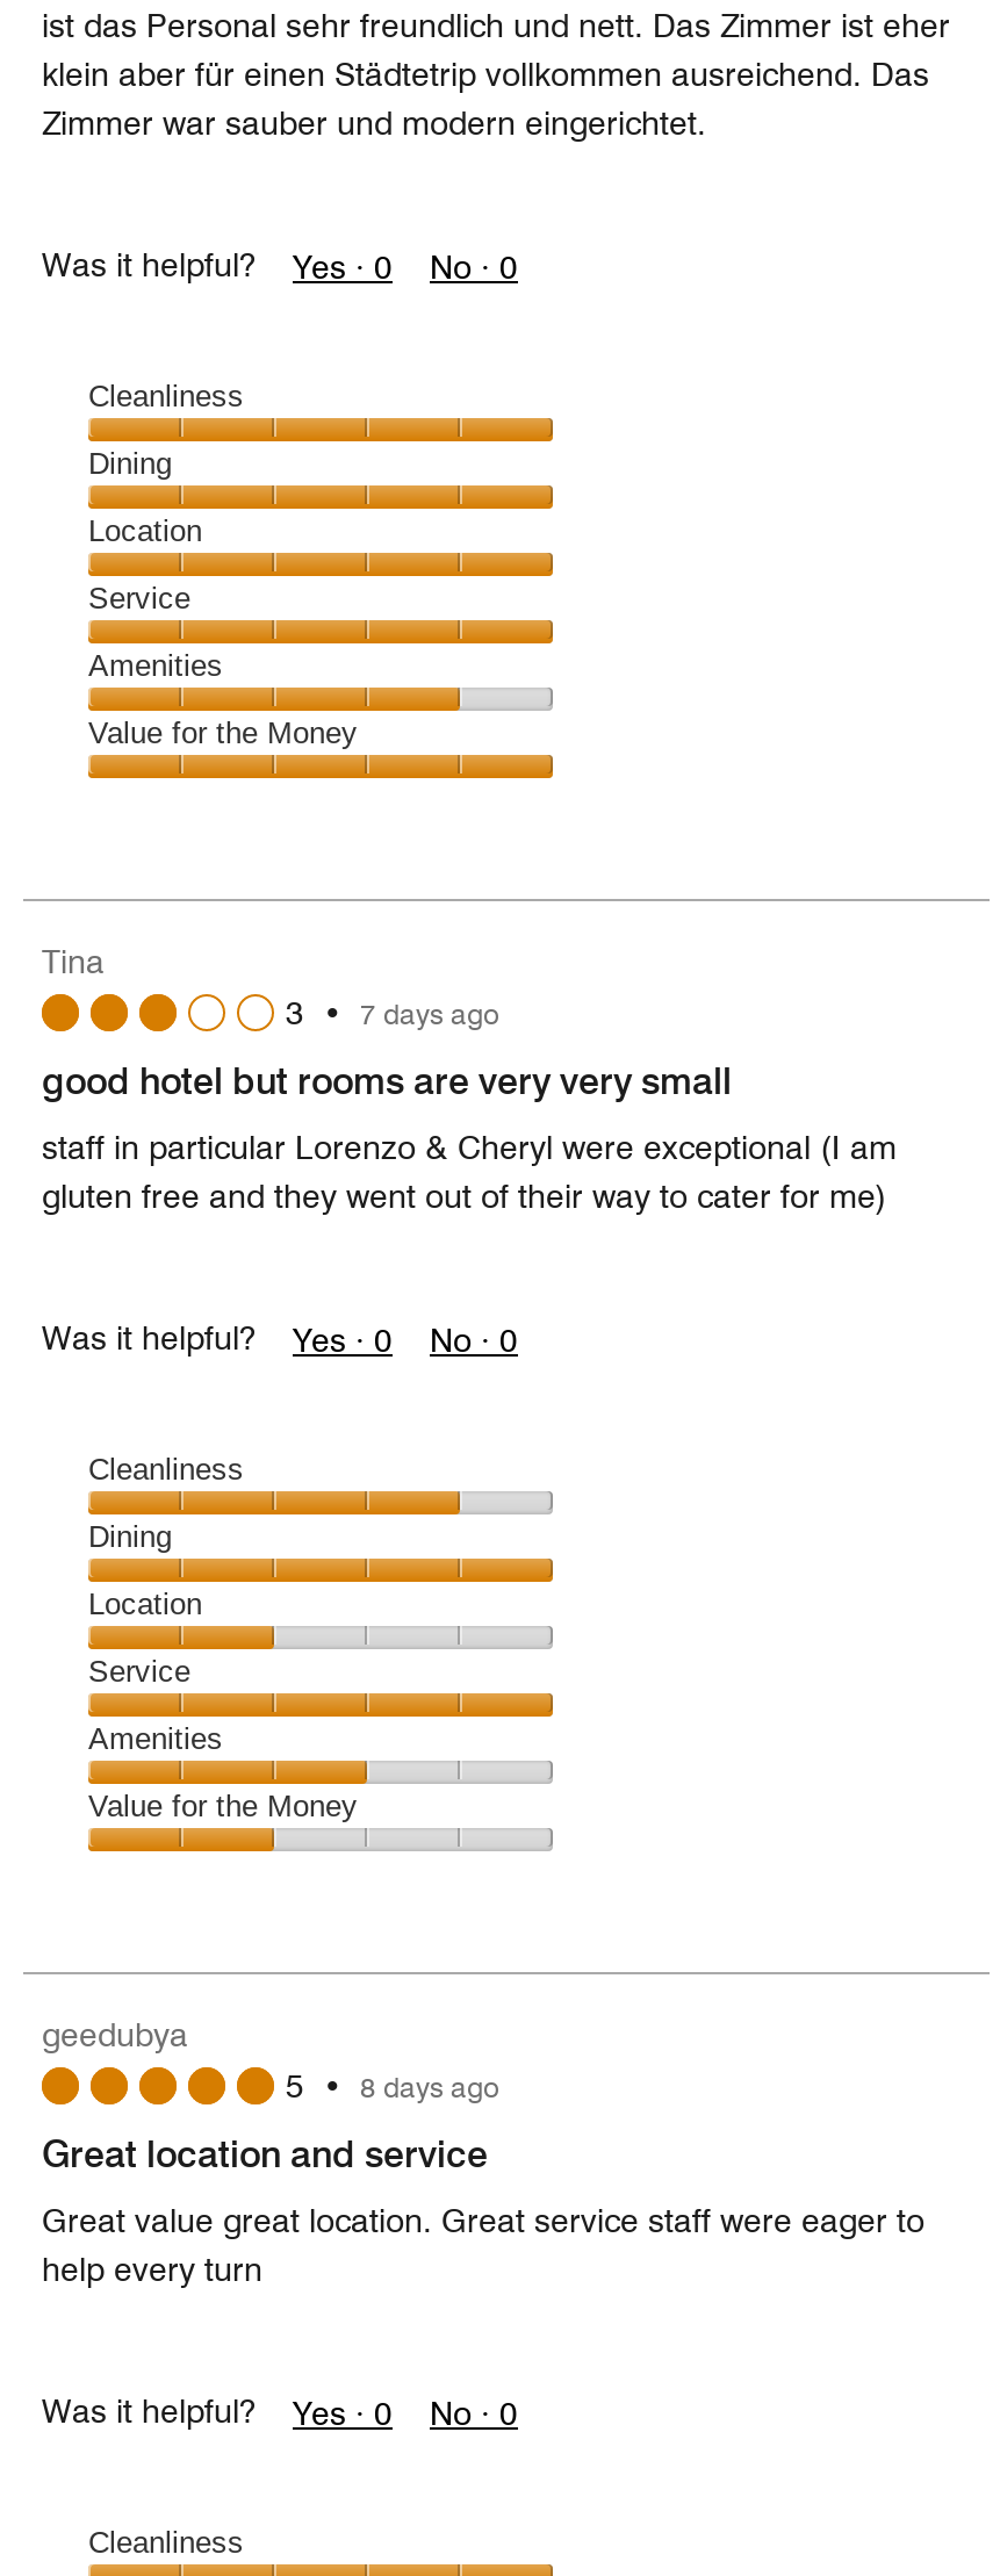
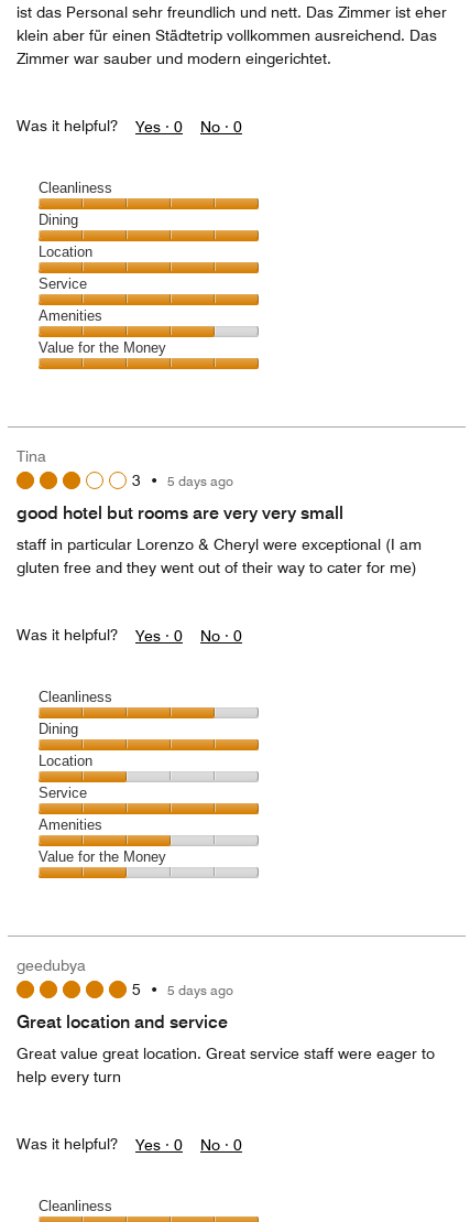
- 3 • 7 days ago
+ 3 • 5 days ago

- 5 • 8 days ago
+ 5 • 5 days ago
